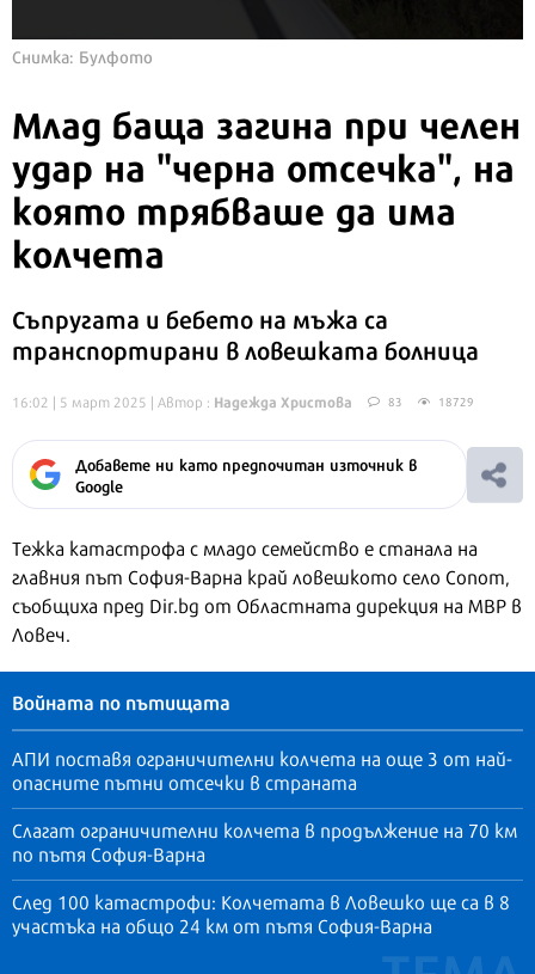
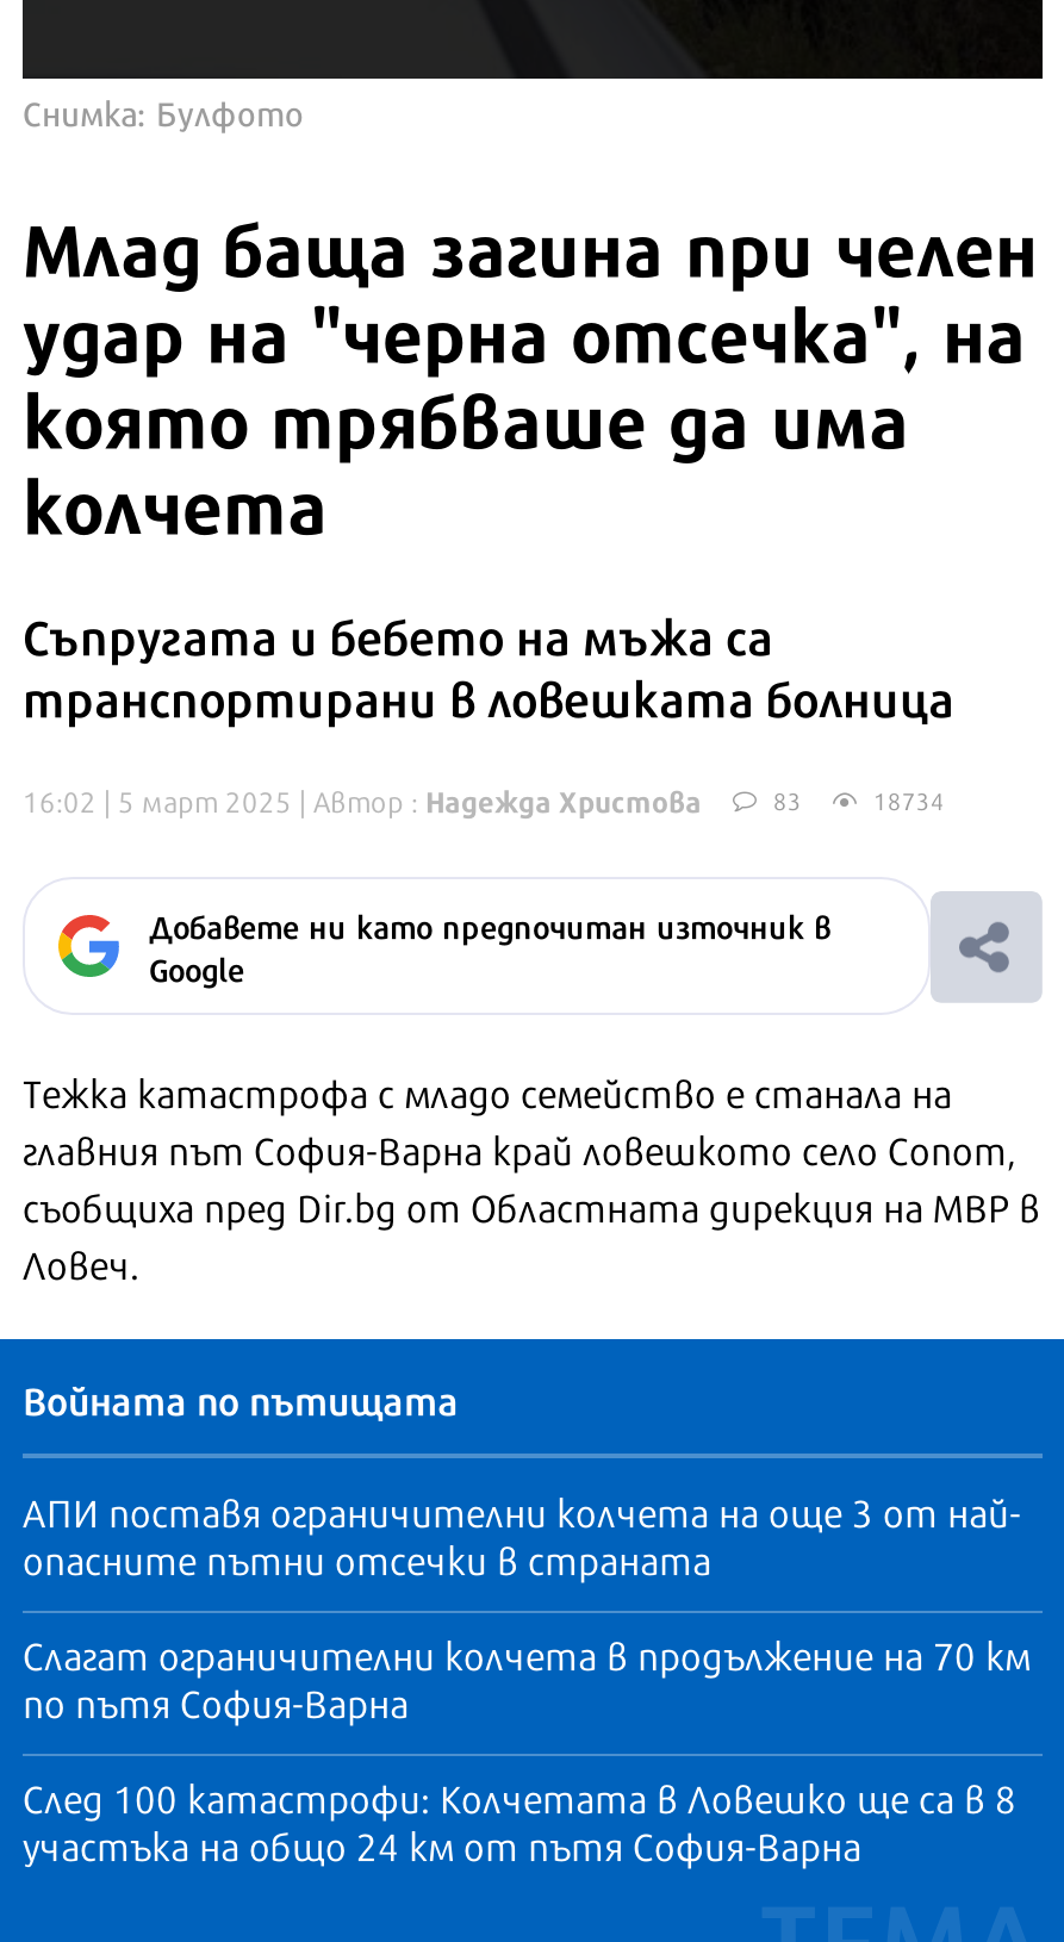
- 18729
+ 18734
